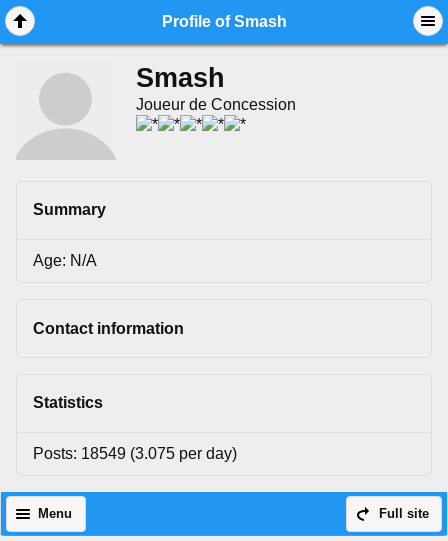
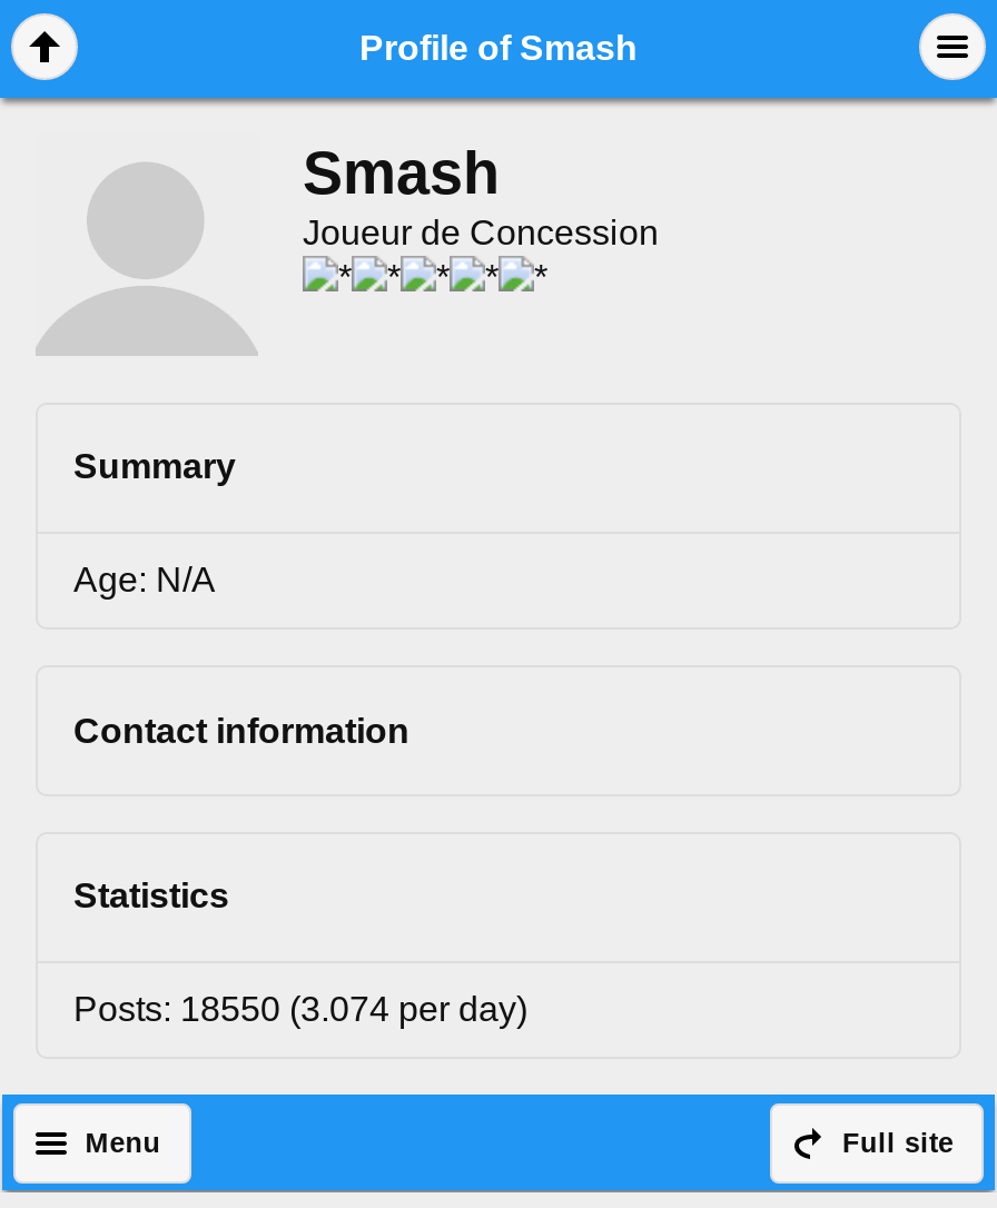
- Posts: 18549 (3.075 per day)
+ Posts: 18550 (3.074 per day)
